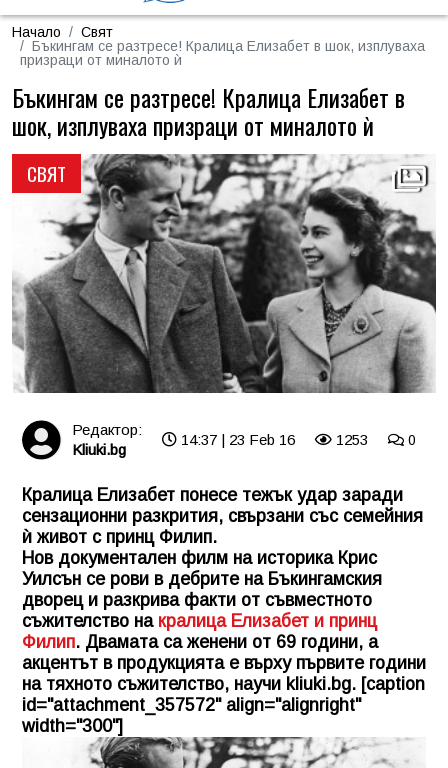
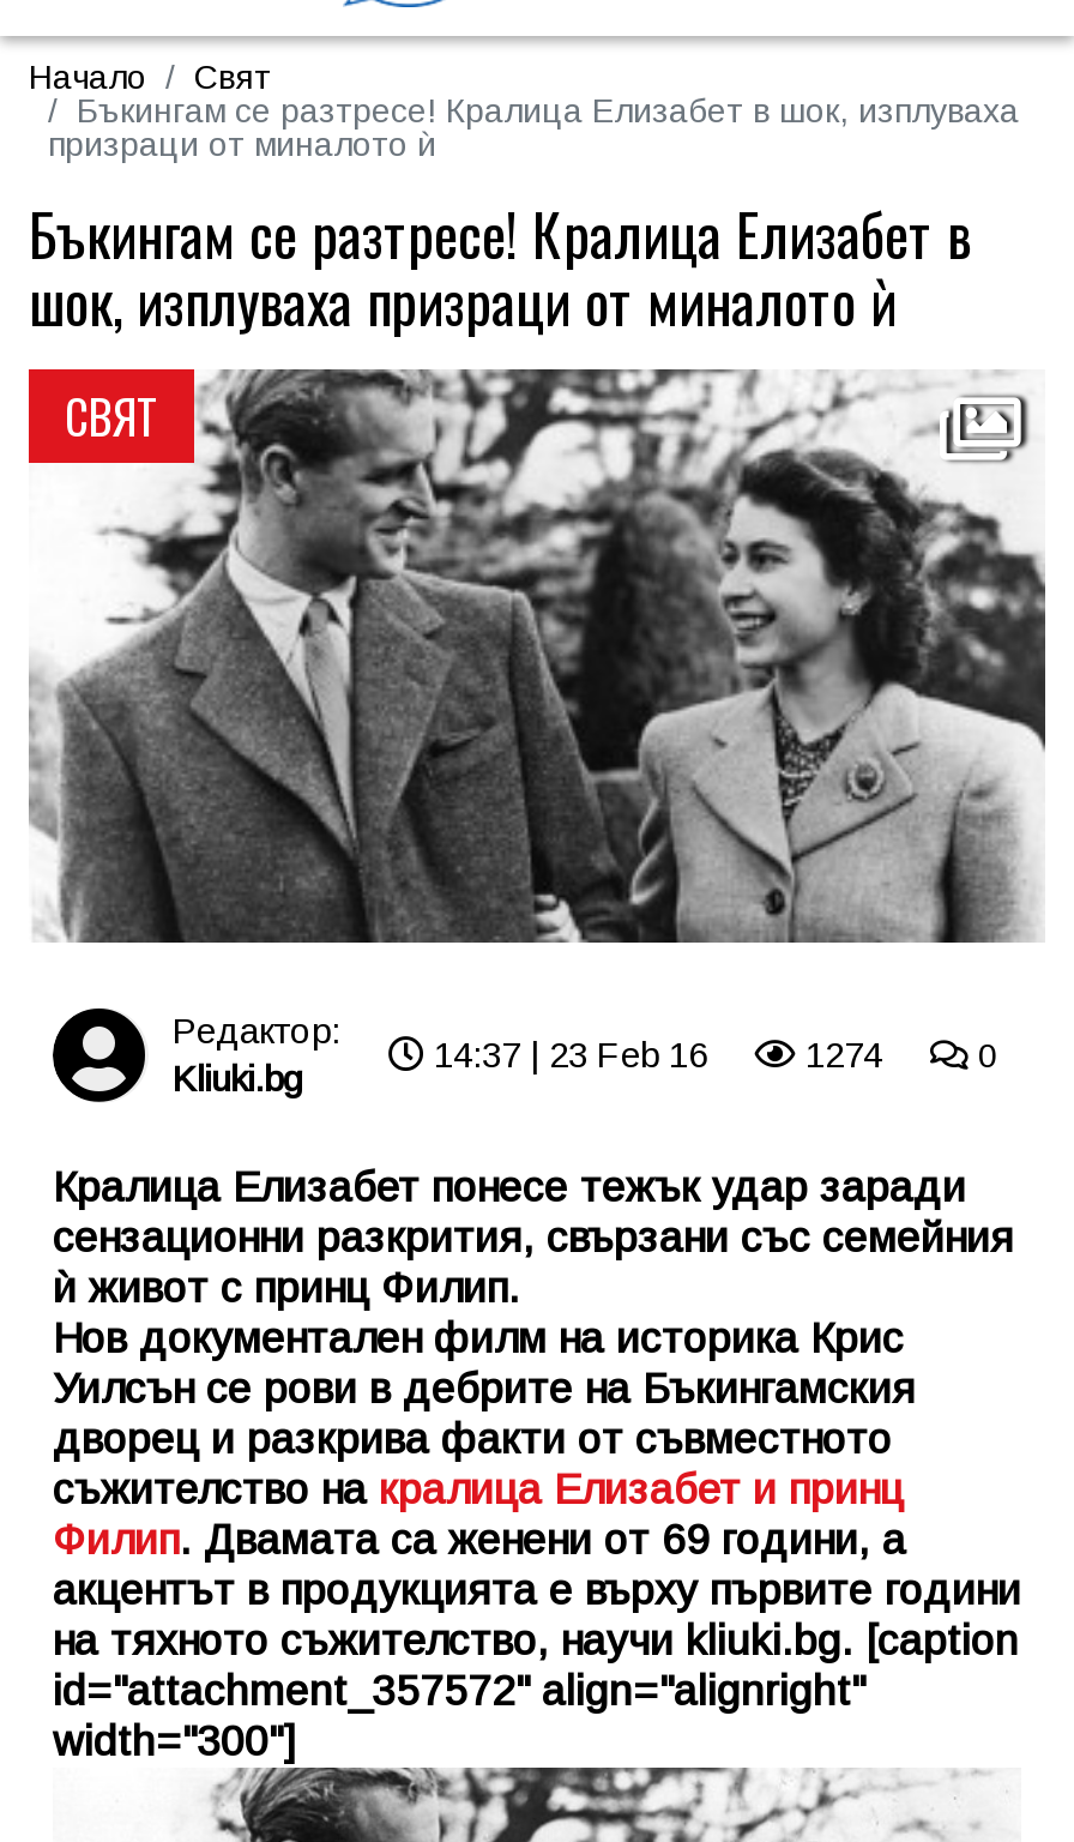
- 1253
+ 1274
